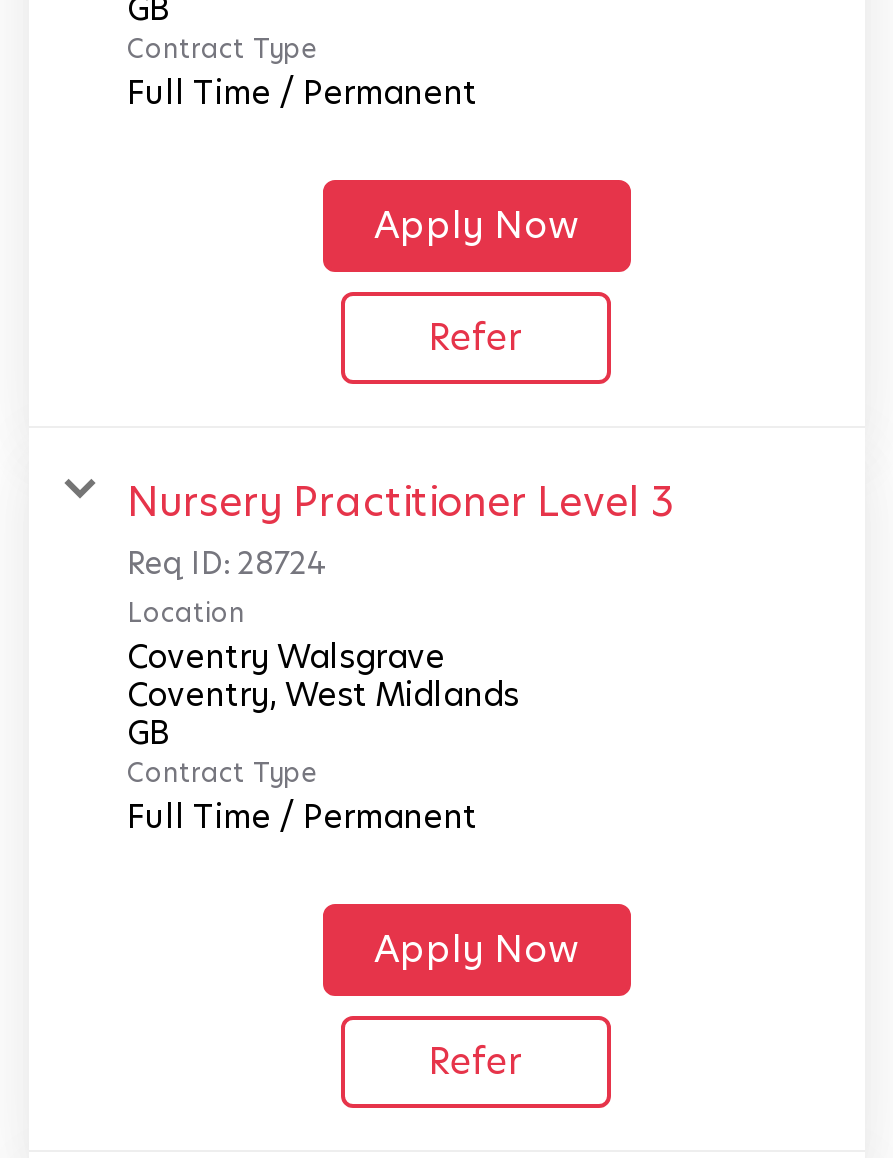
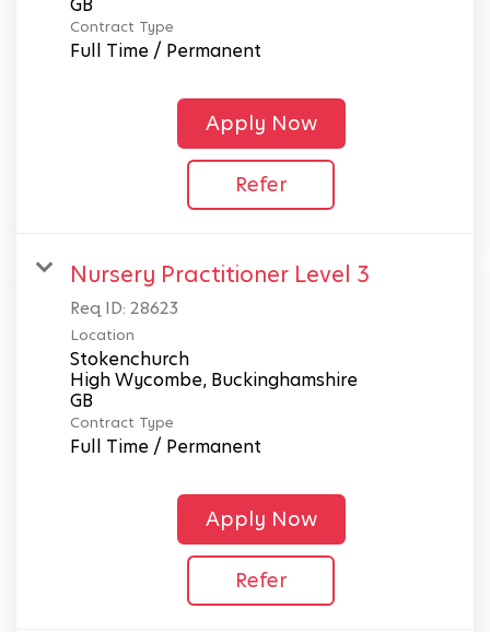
- Req ID: 28724
+ Req ID: 28623

- Coventry Walsgrave
- Coventry, West Midlands
+ Stokenchurch
+ High Wycombe, Buckinghamshire
